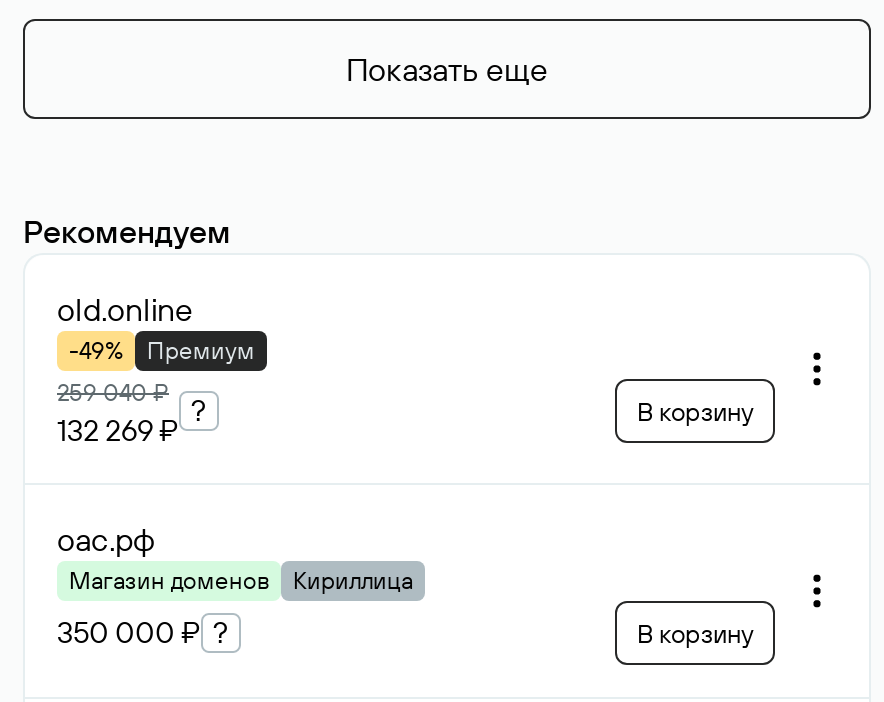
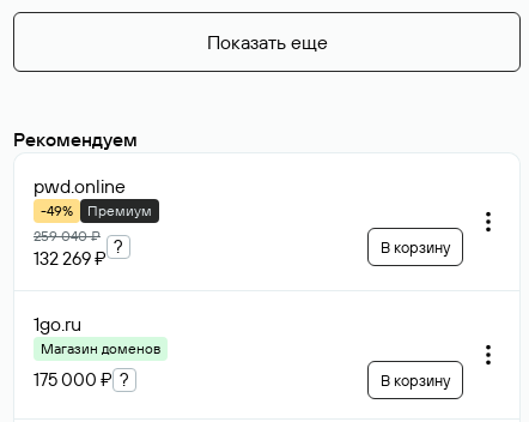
- old.online
+ pwd.online

- оас.рф
+ 1go.ru

- Кириллица
- 350 000 ₽ ?
+ 175 000 ₽ ?
